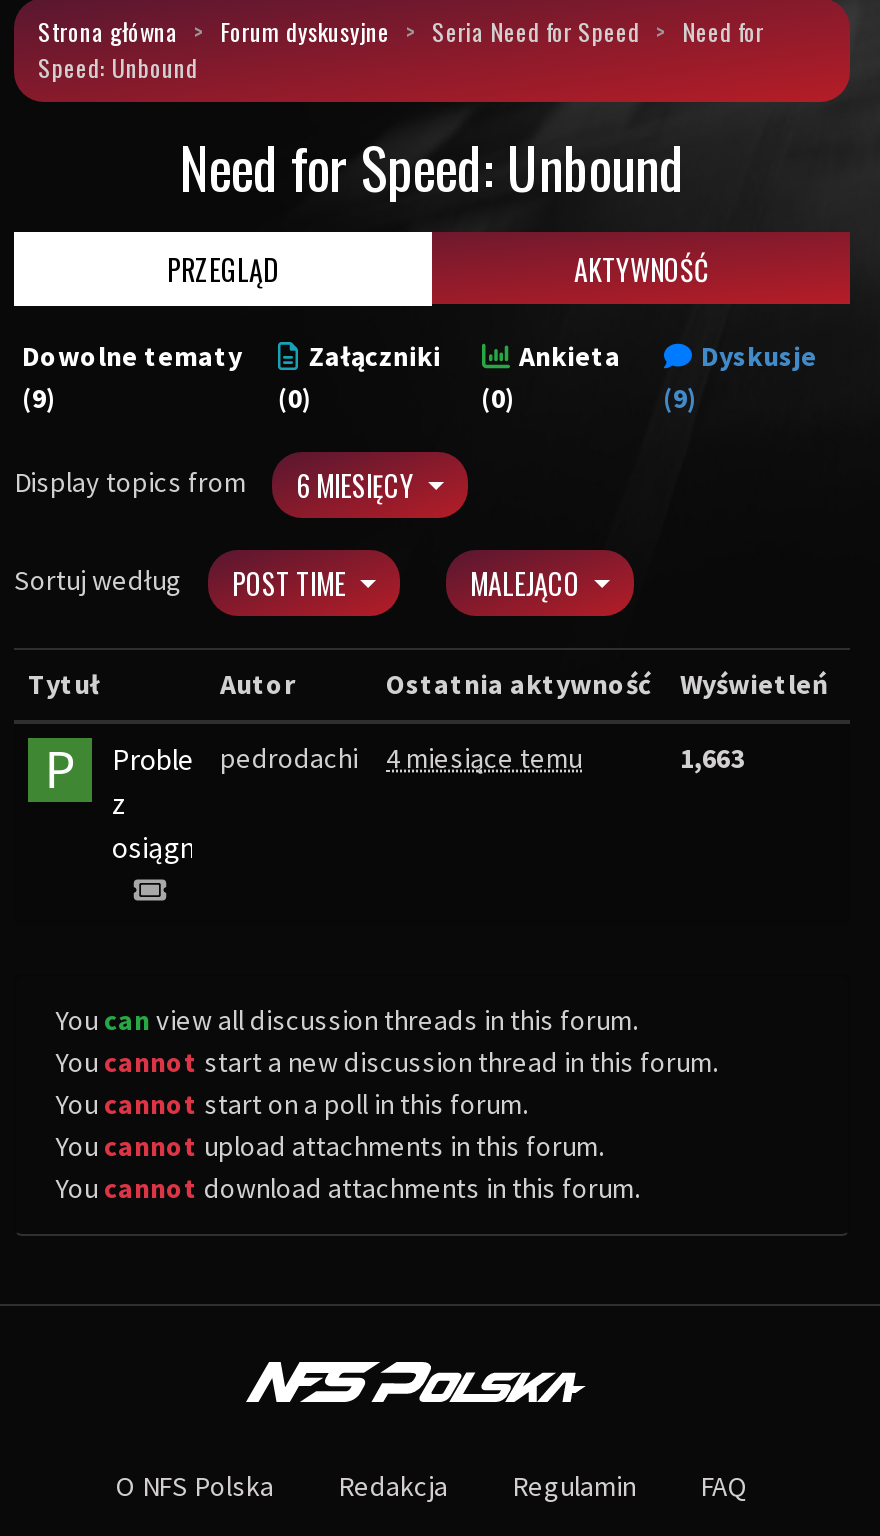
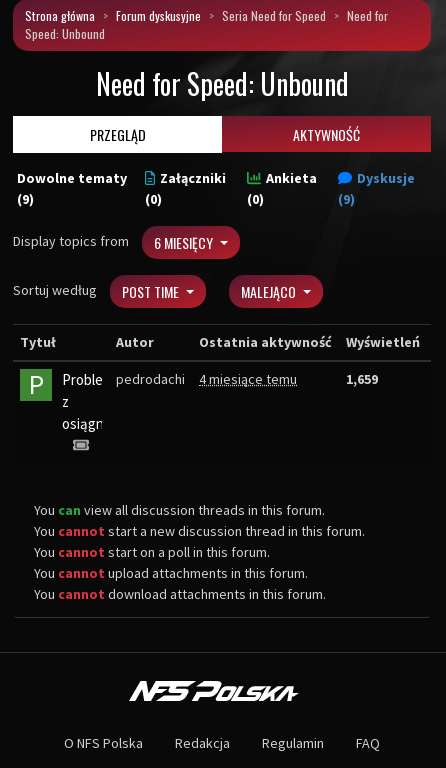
- 1,663
+ 1,659
